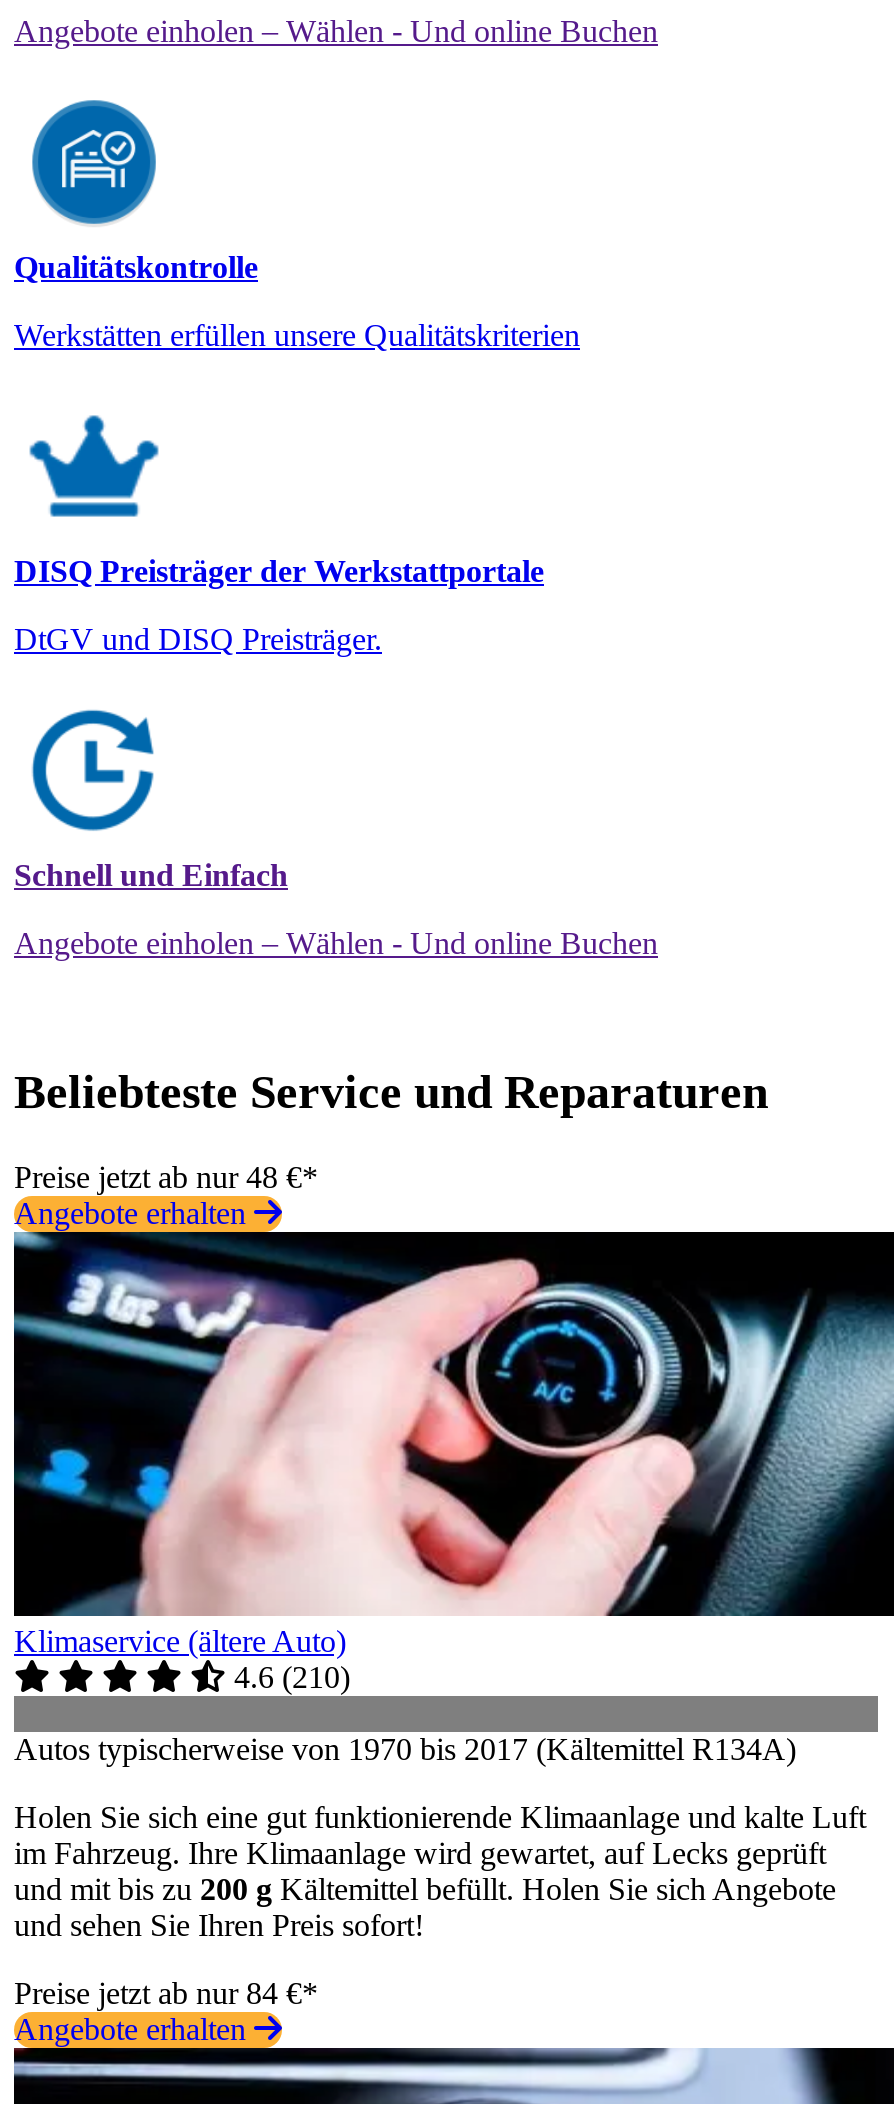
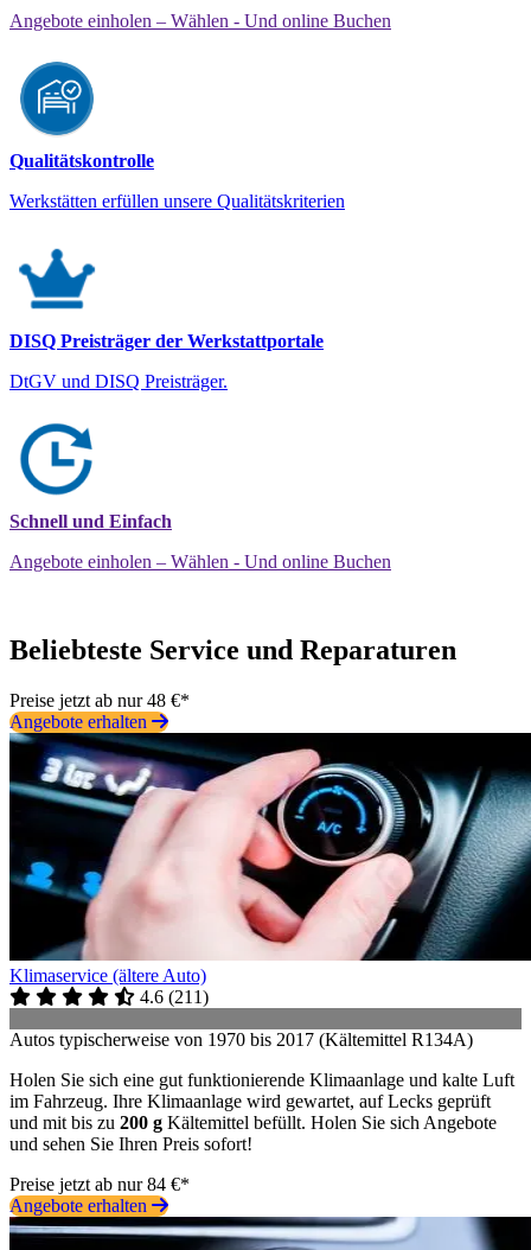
- 4.6 (210)
+ 4.6 (211)
